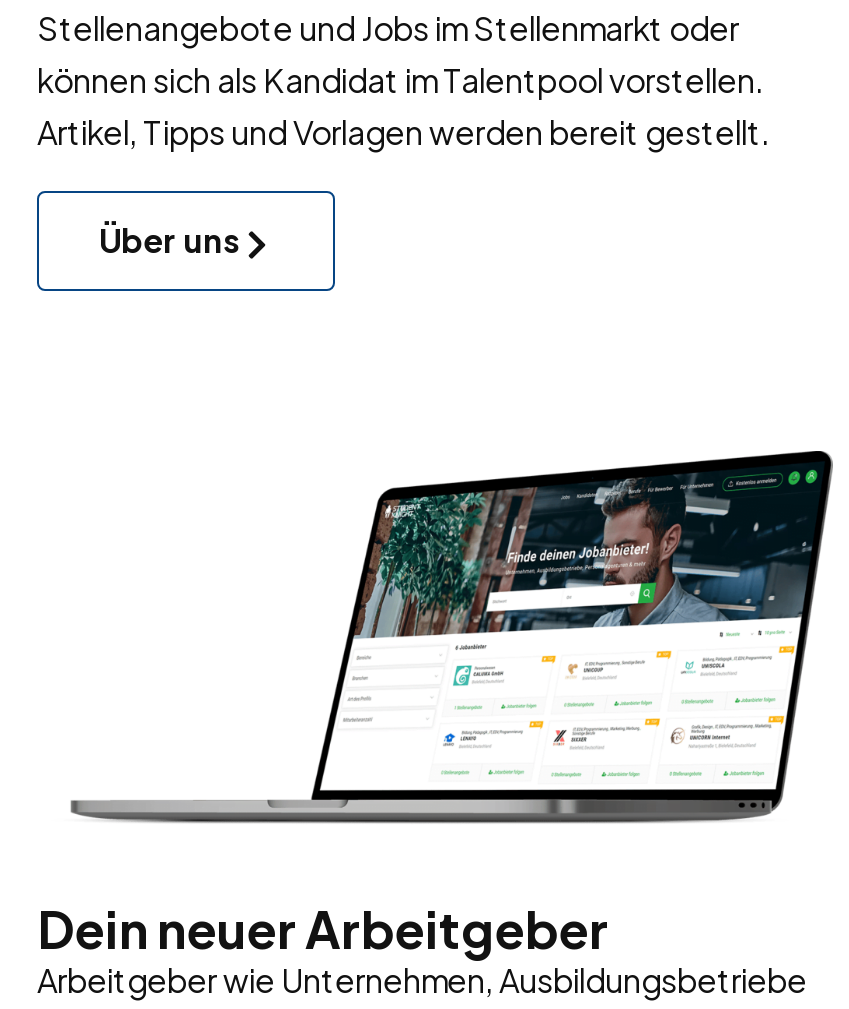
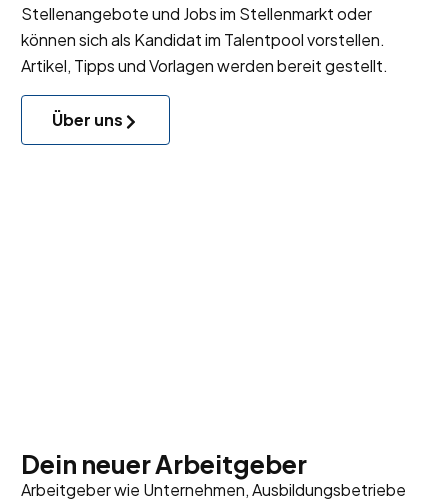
- [image]
